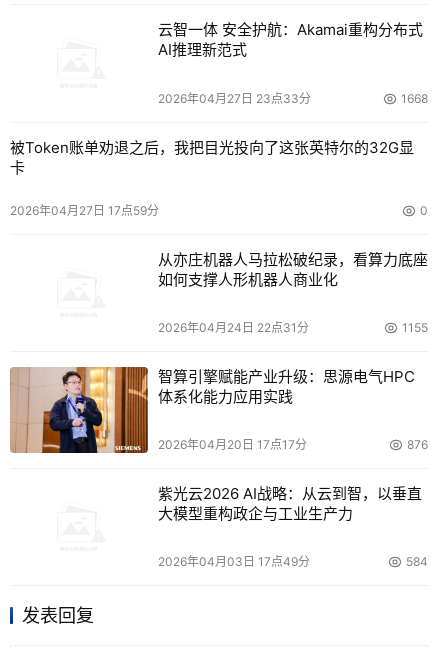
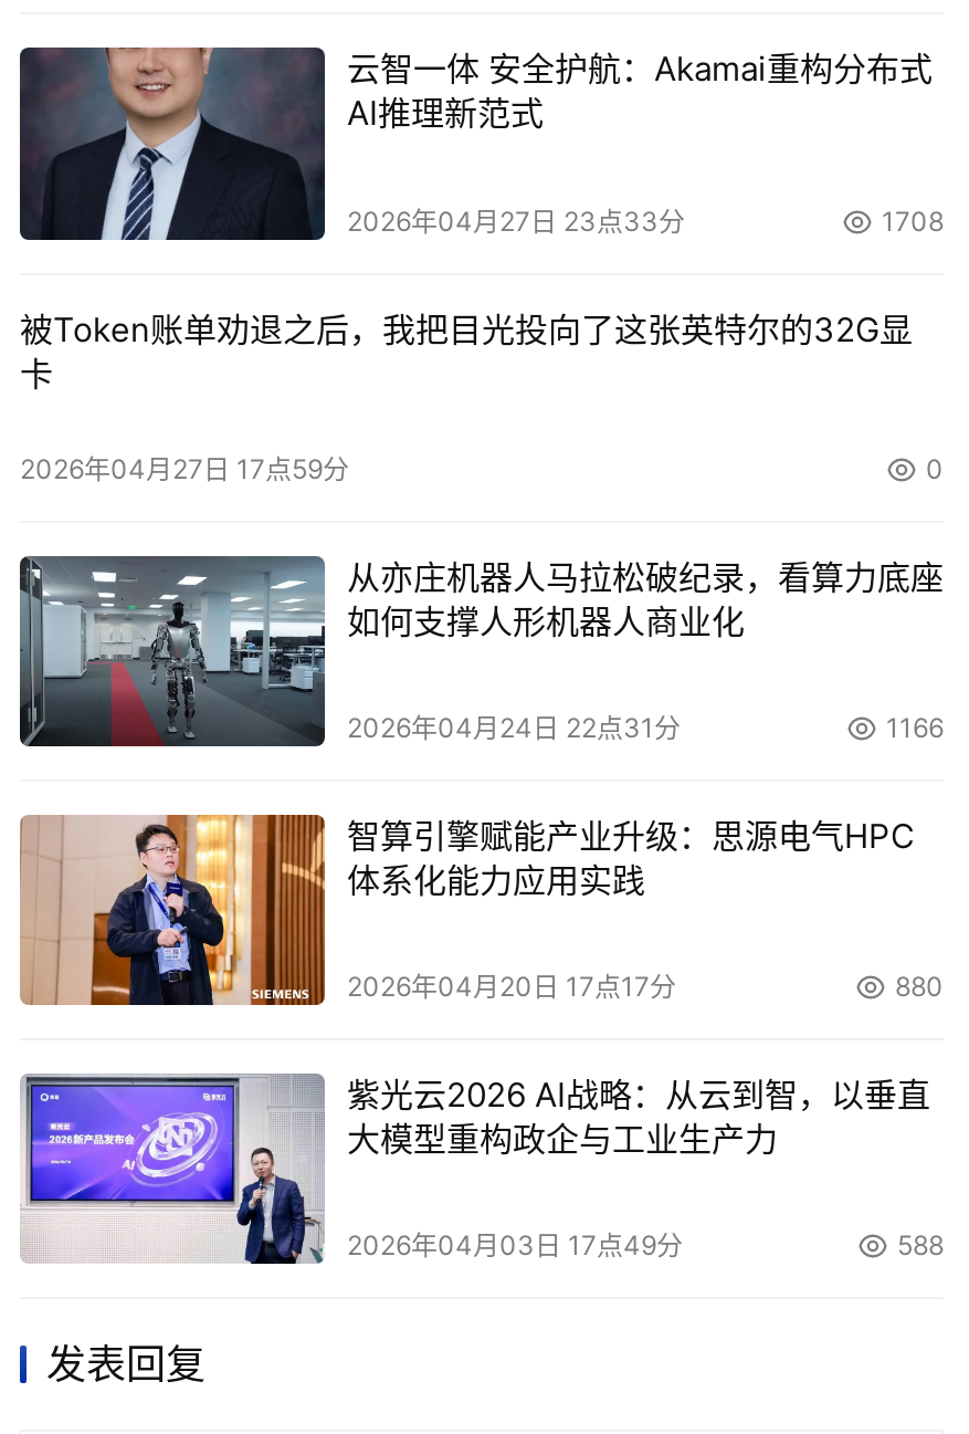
+ [image]

- 1668
+ 1708

+ [image]

- 1155
+ 1166

- 876
+ 880

+ [image]

- 584
+ 588
